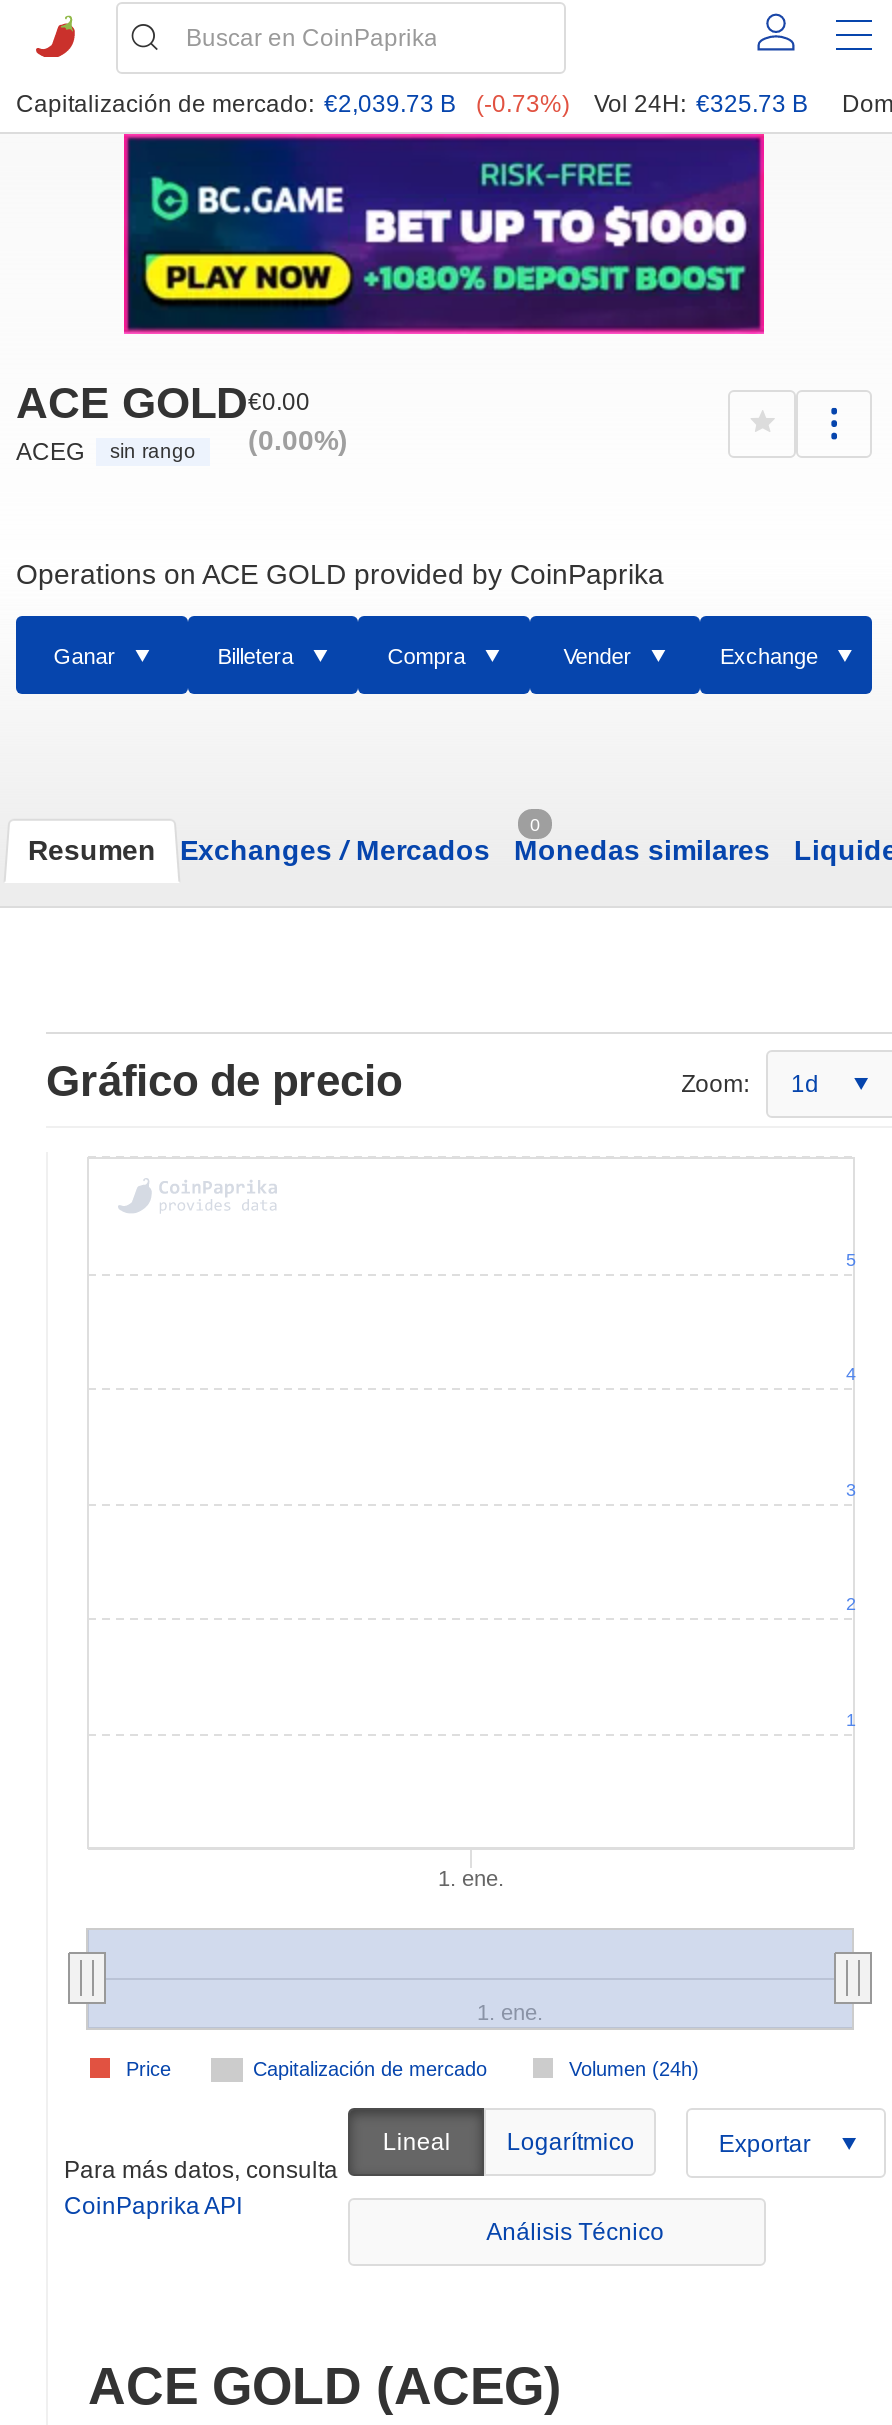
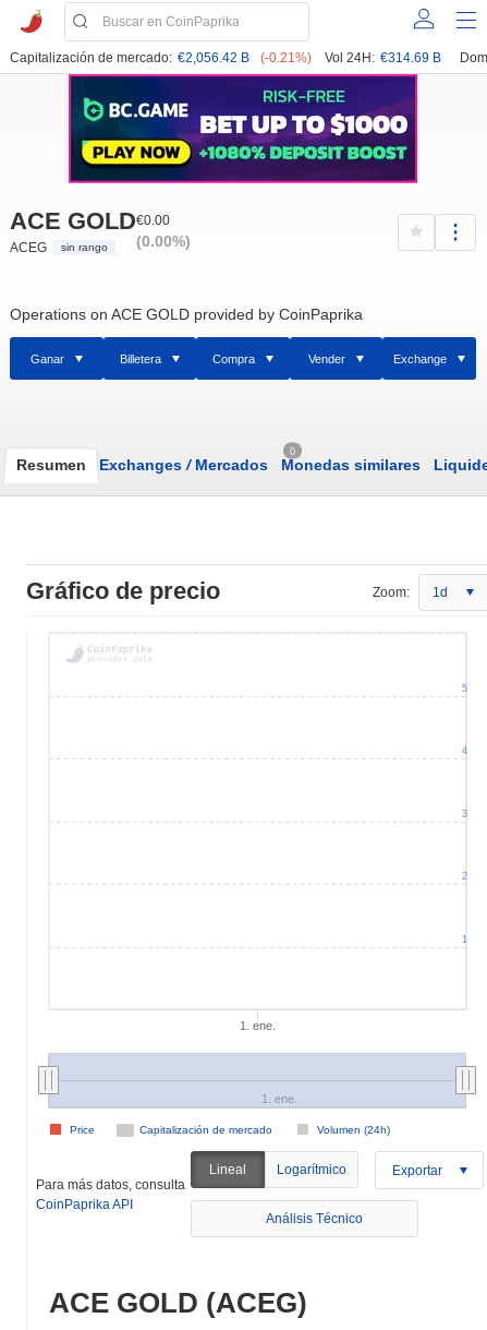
- Capitalización de mercado: €2,039.73 B
+ Capitalización de mercado: €2,056.42 B

- (-0.73%)
+ (-0.21%)

- Vol 24H: €325.73 B
+ Vol 24H: €314.69 B
